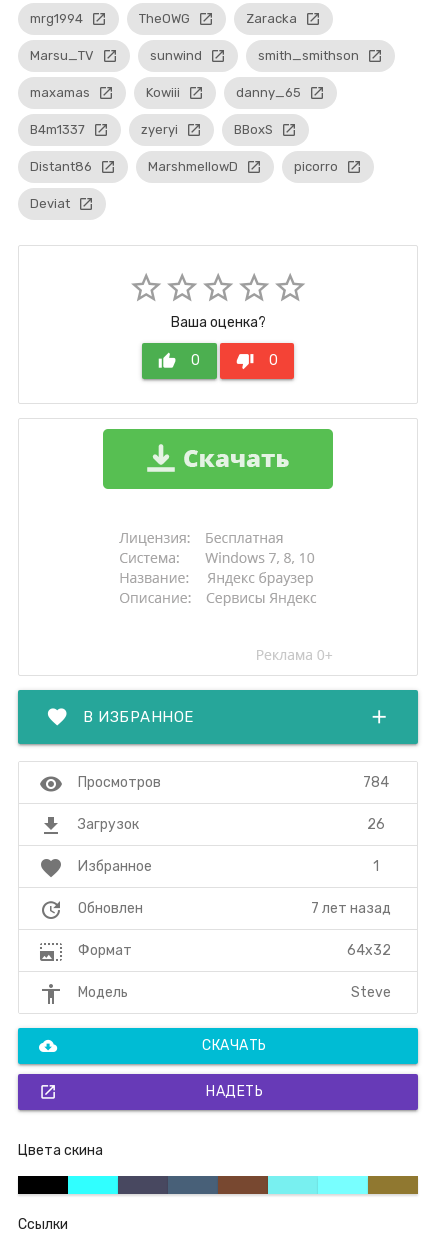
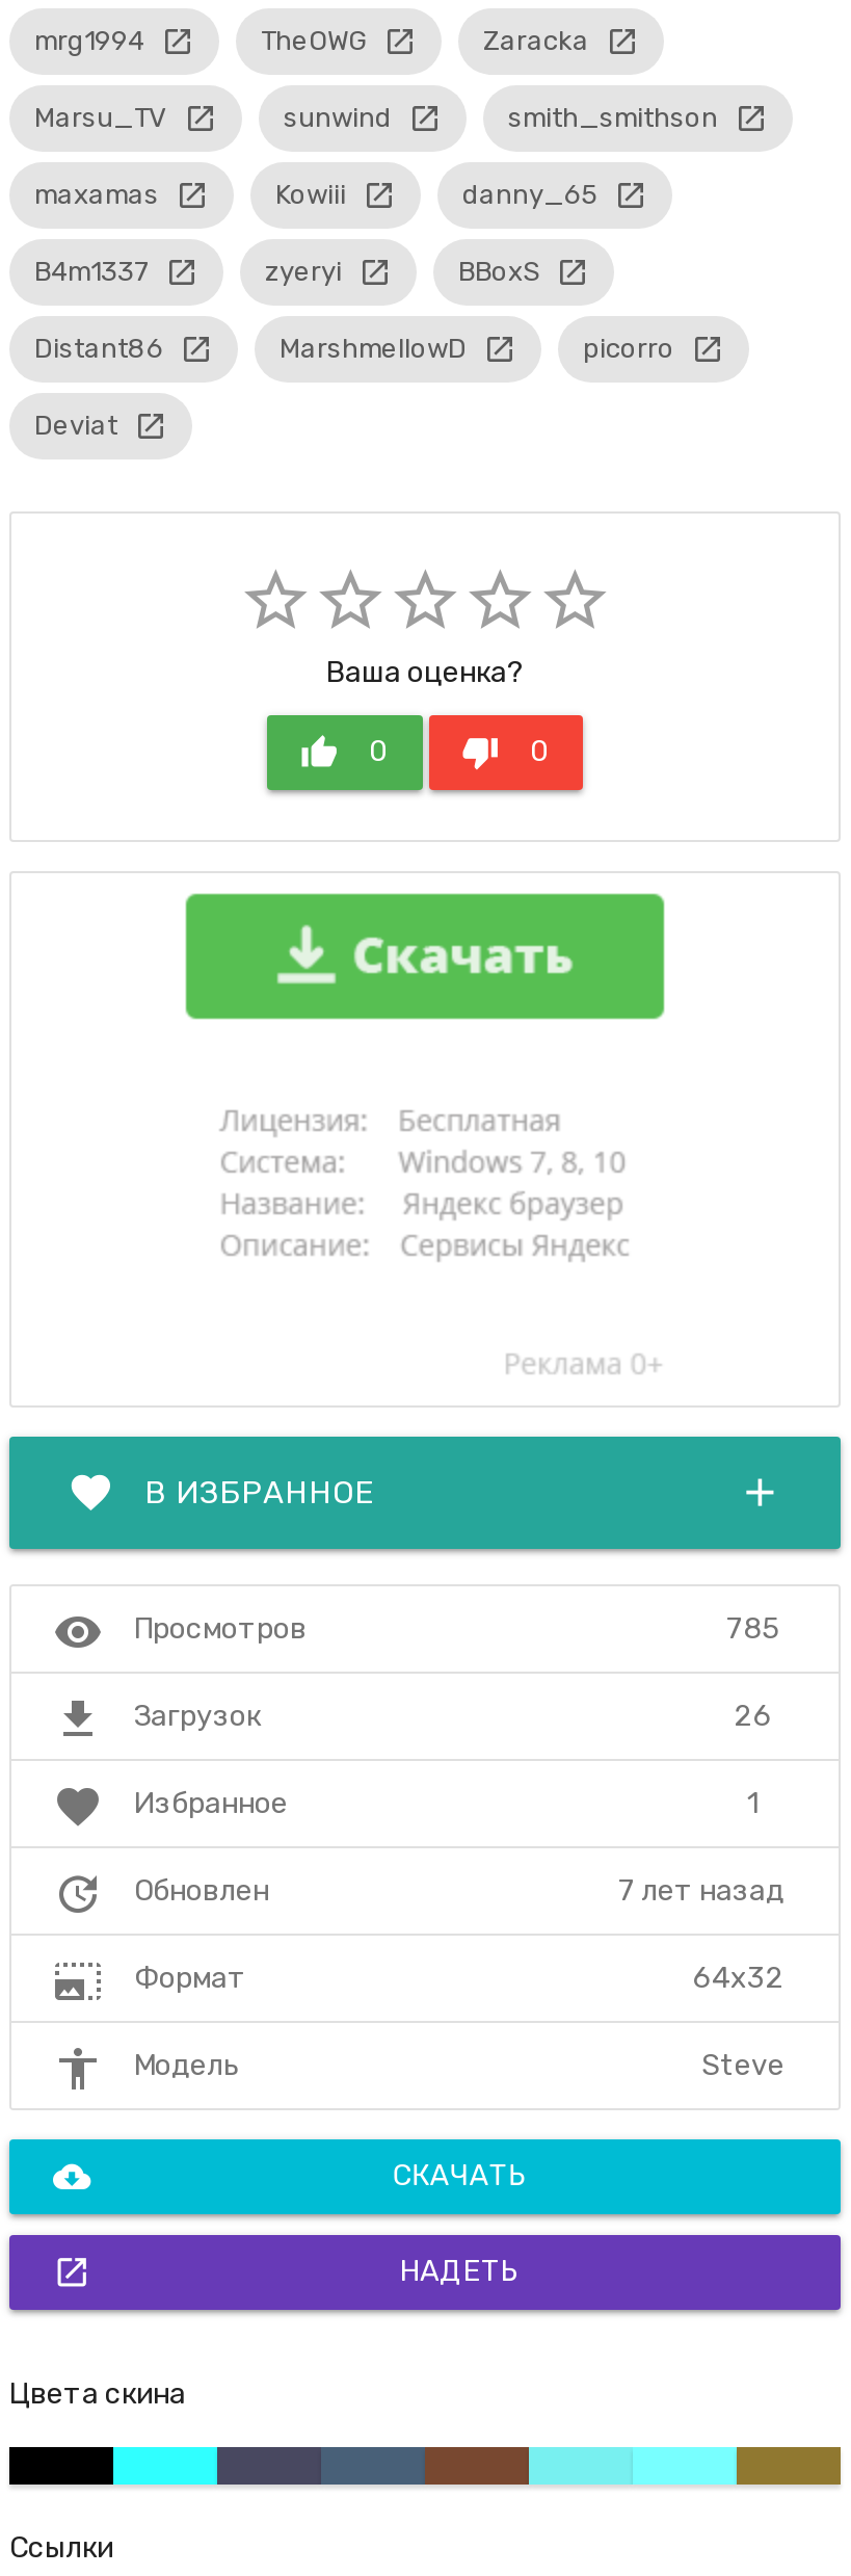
- 784
+ 785
